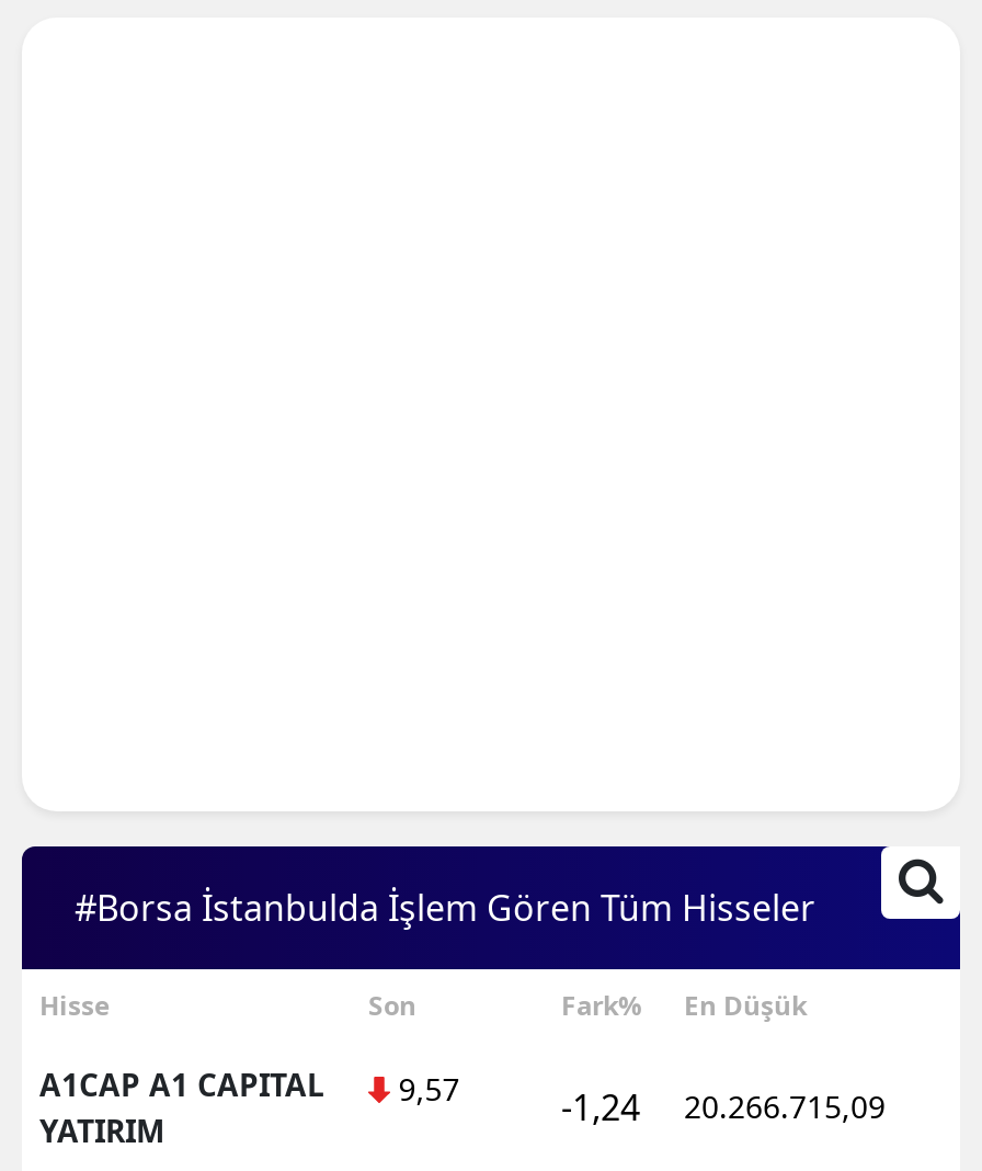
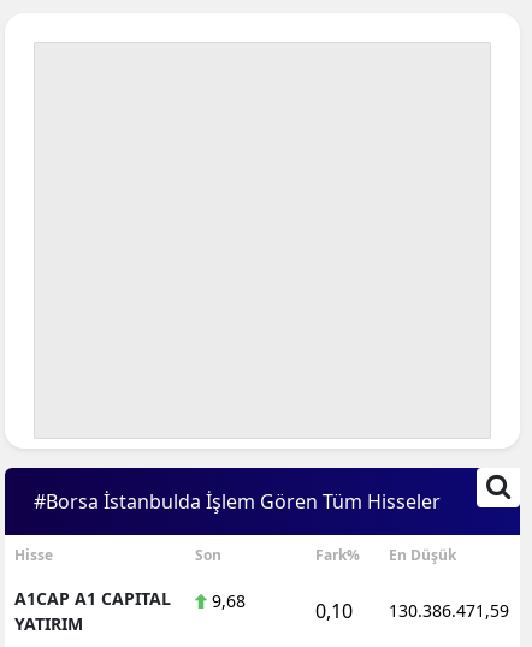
- A1CAP A1 CAPITAL 9,57
+ A1CAP A1 CAPITAL 9,68

- -1,24
+ 0,10

- 20.266.715,09
+ 130.386.471,59
